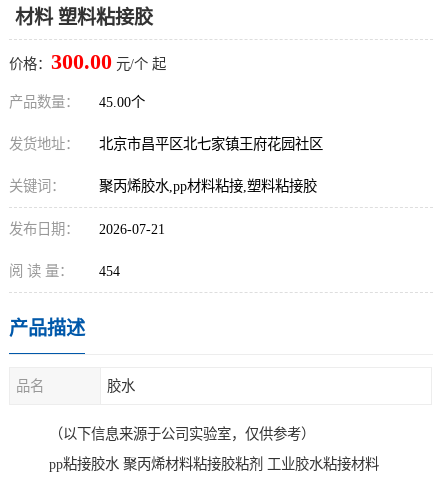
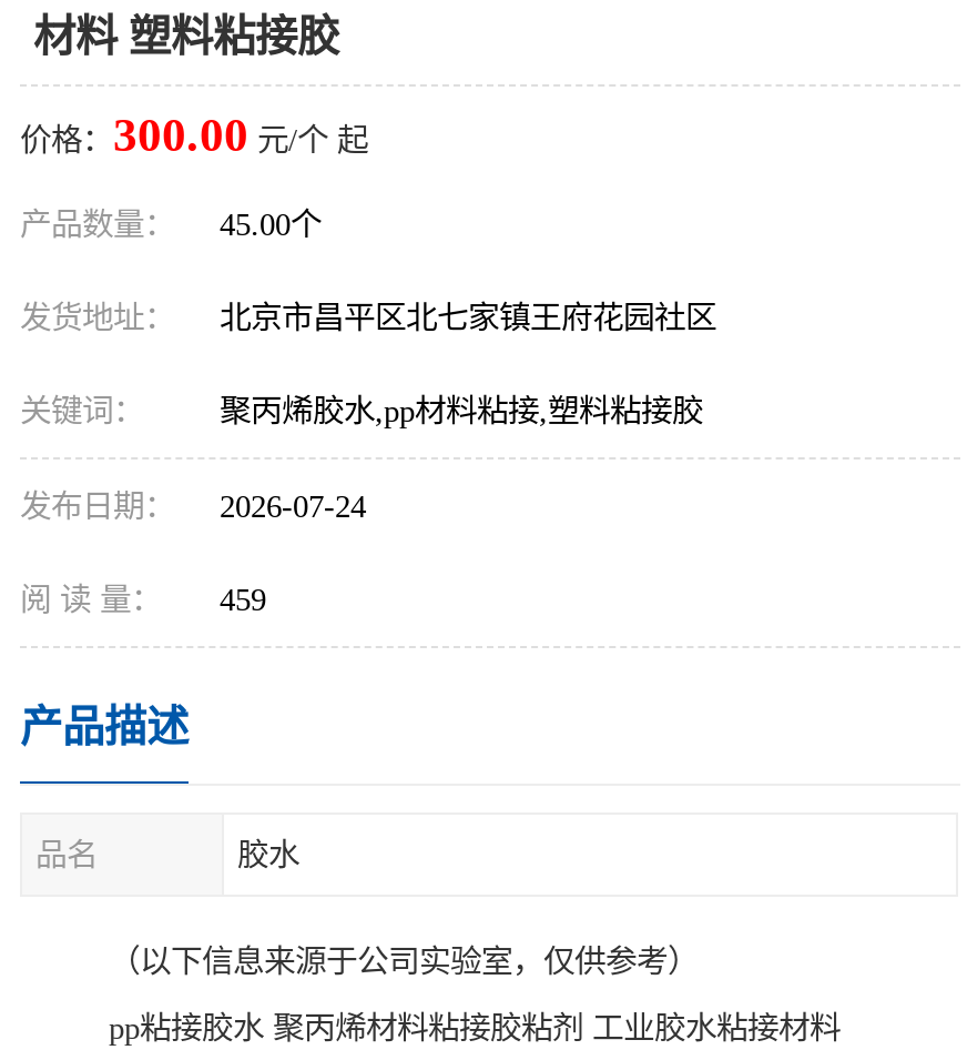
- 发布日期： 2026-07-21
+ 发布日期： 2026-07-24

- 阅 读 量： 454
+ 阅 读 量： 459
